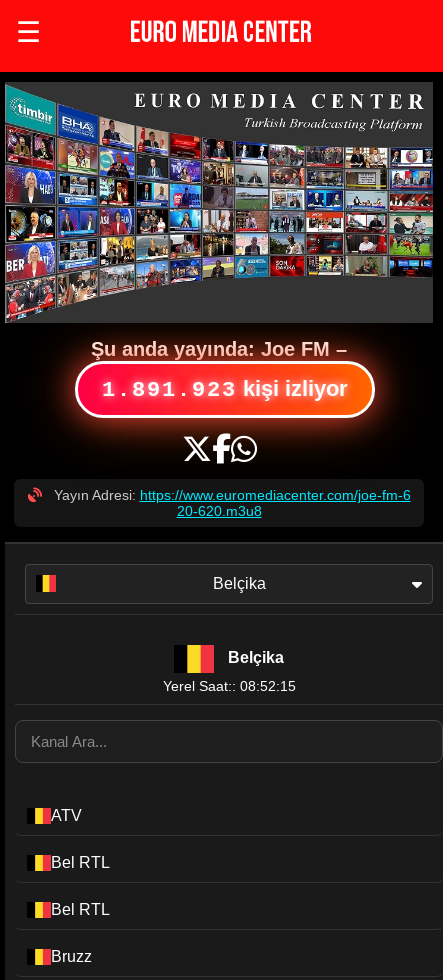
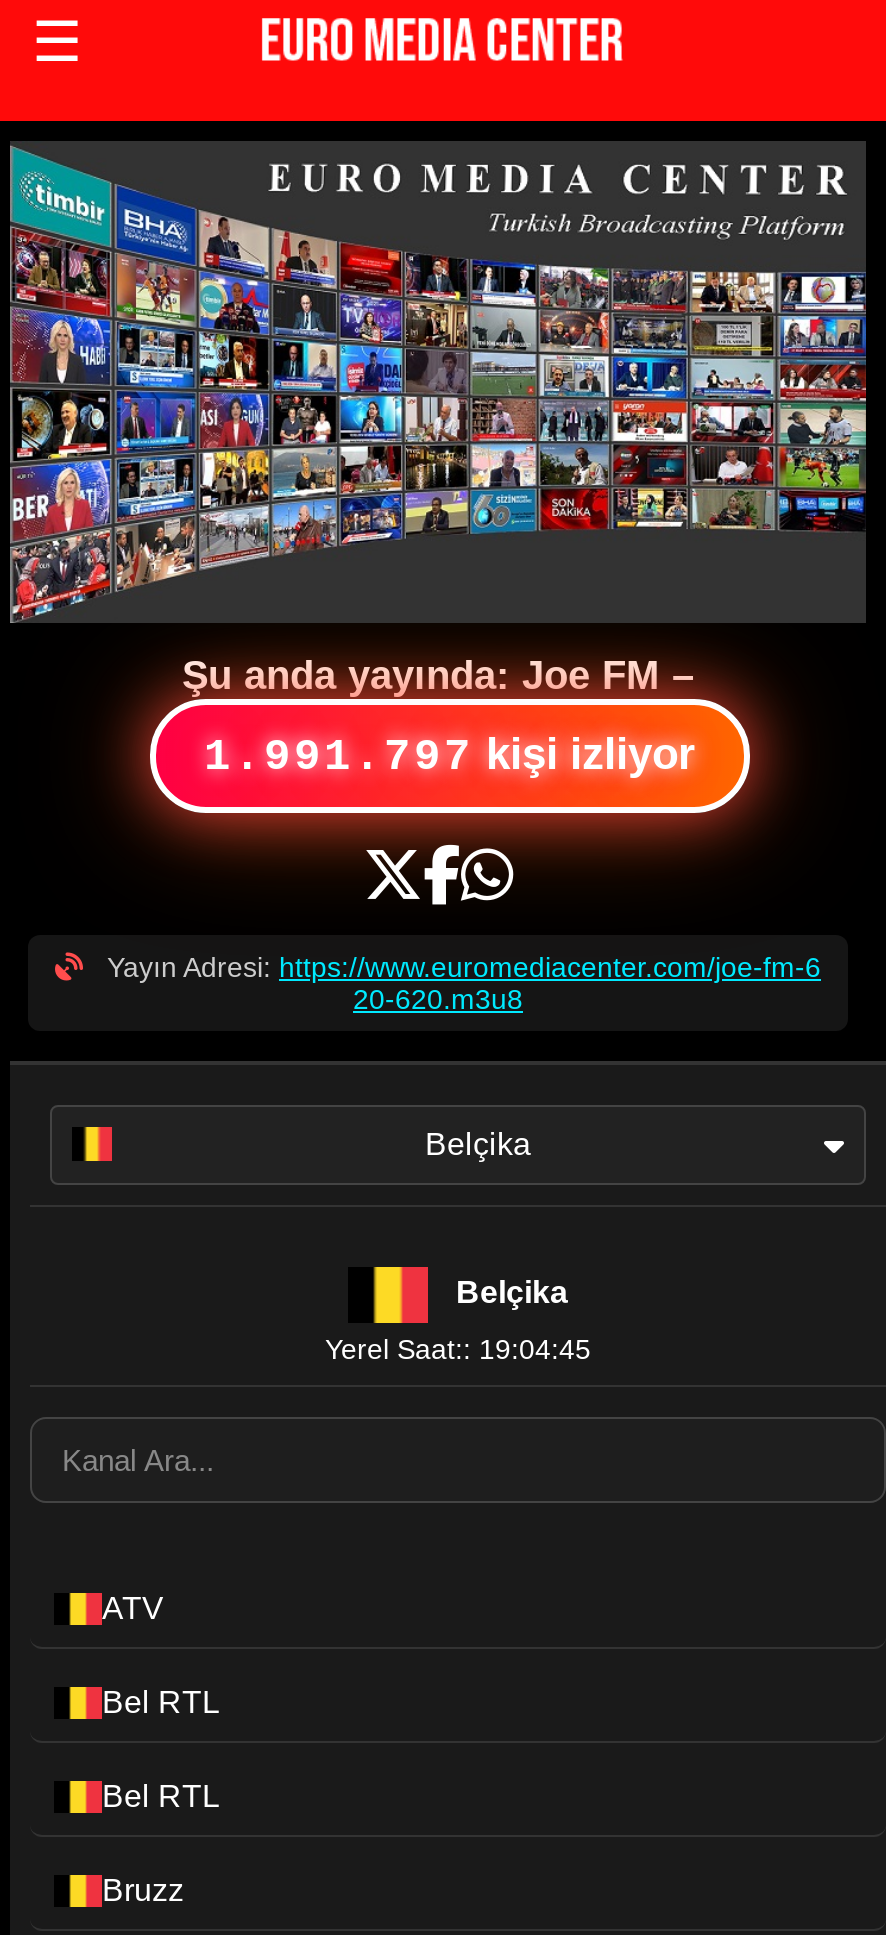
- 1.891.923 kişi izliyor
+ 1.991.797 kişi izliyor

- Yerel Saat:: 08:52:15
+ Yerel Saat:: 19:04:45
